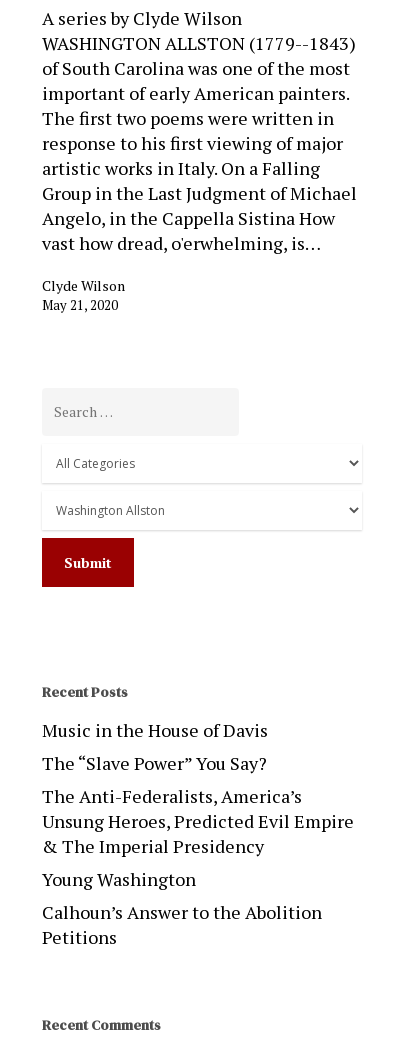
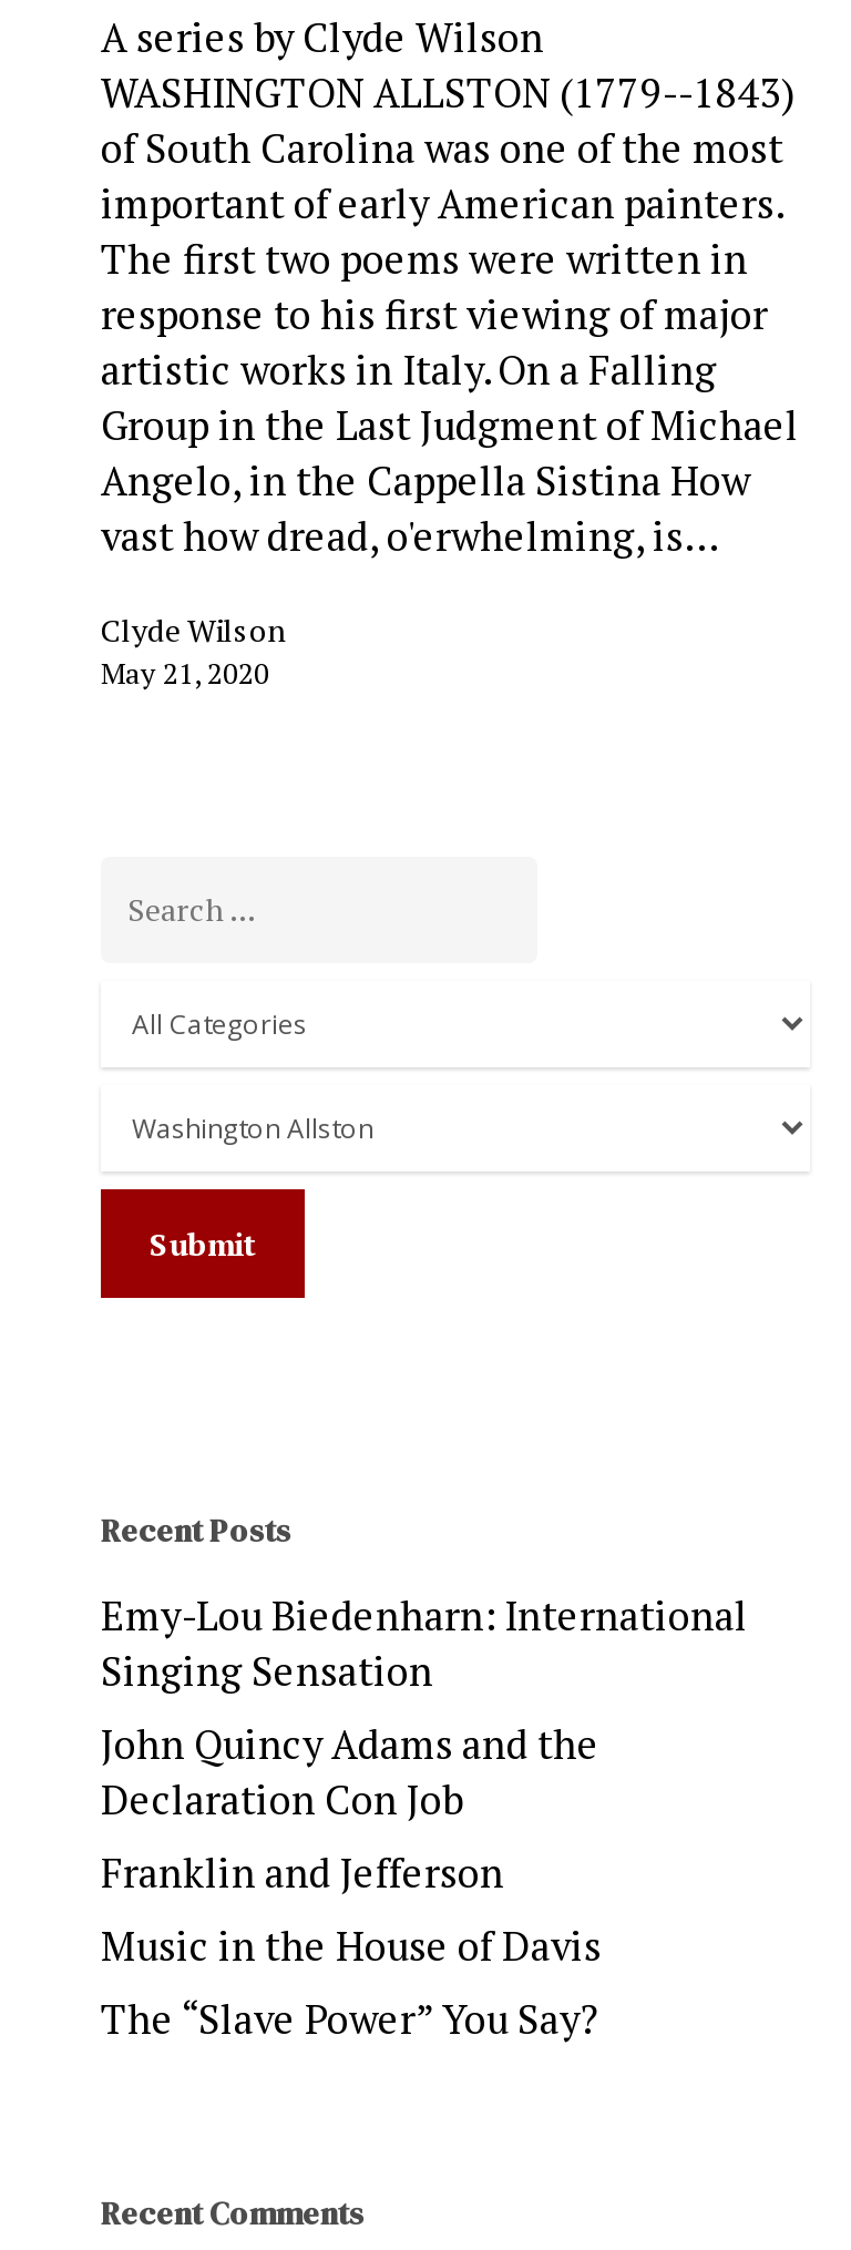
+ Emy-Lou Biedenharn: International
+ Singing Sensation
+ John Quincy Adams and the
+ Declaration Con Job
+ Franklin and Jefferson

moved down: Music in the House of Davis | The “Slave Power” You Say?

- The Anti-Federalists, America’s
- Unsung Heroes, Predicted Evil Empire
- & The Imperial Presidency
- Young Washington
- Calhoun’s Answer to the Abolition
- Petitions
